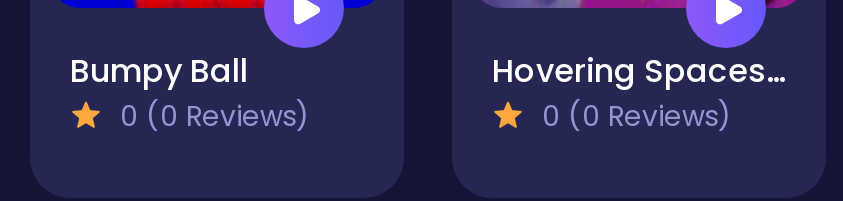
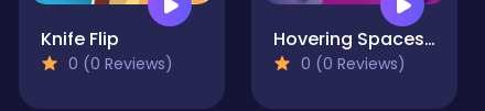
- Bumpy Ball
+ Knife Flip
